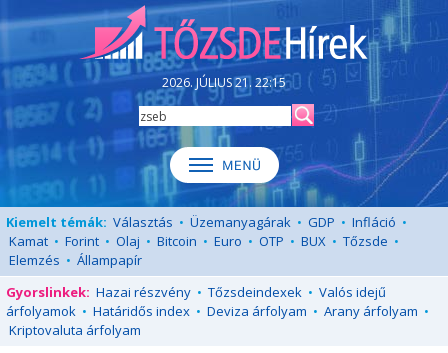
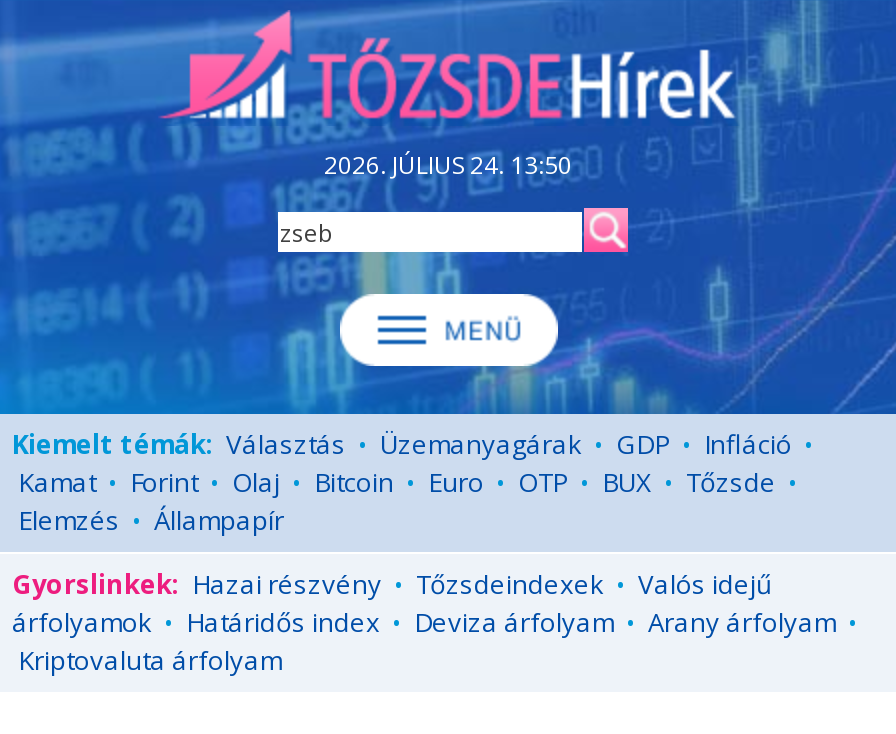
- 2026. JÚLIUS 21. 22:15
+ 2026. JÚLIUS 24. 13:50
